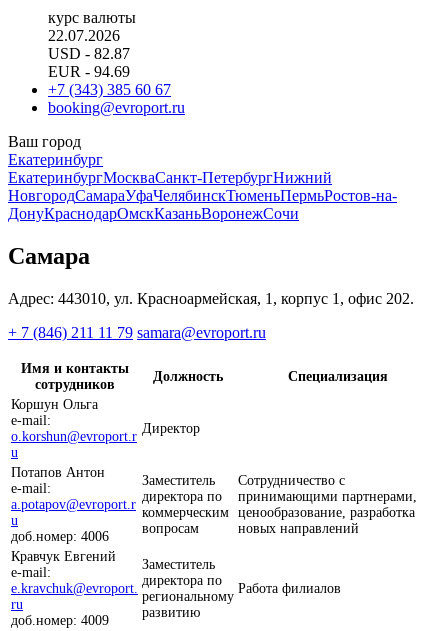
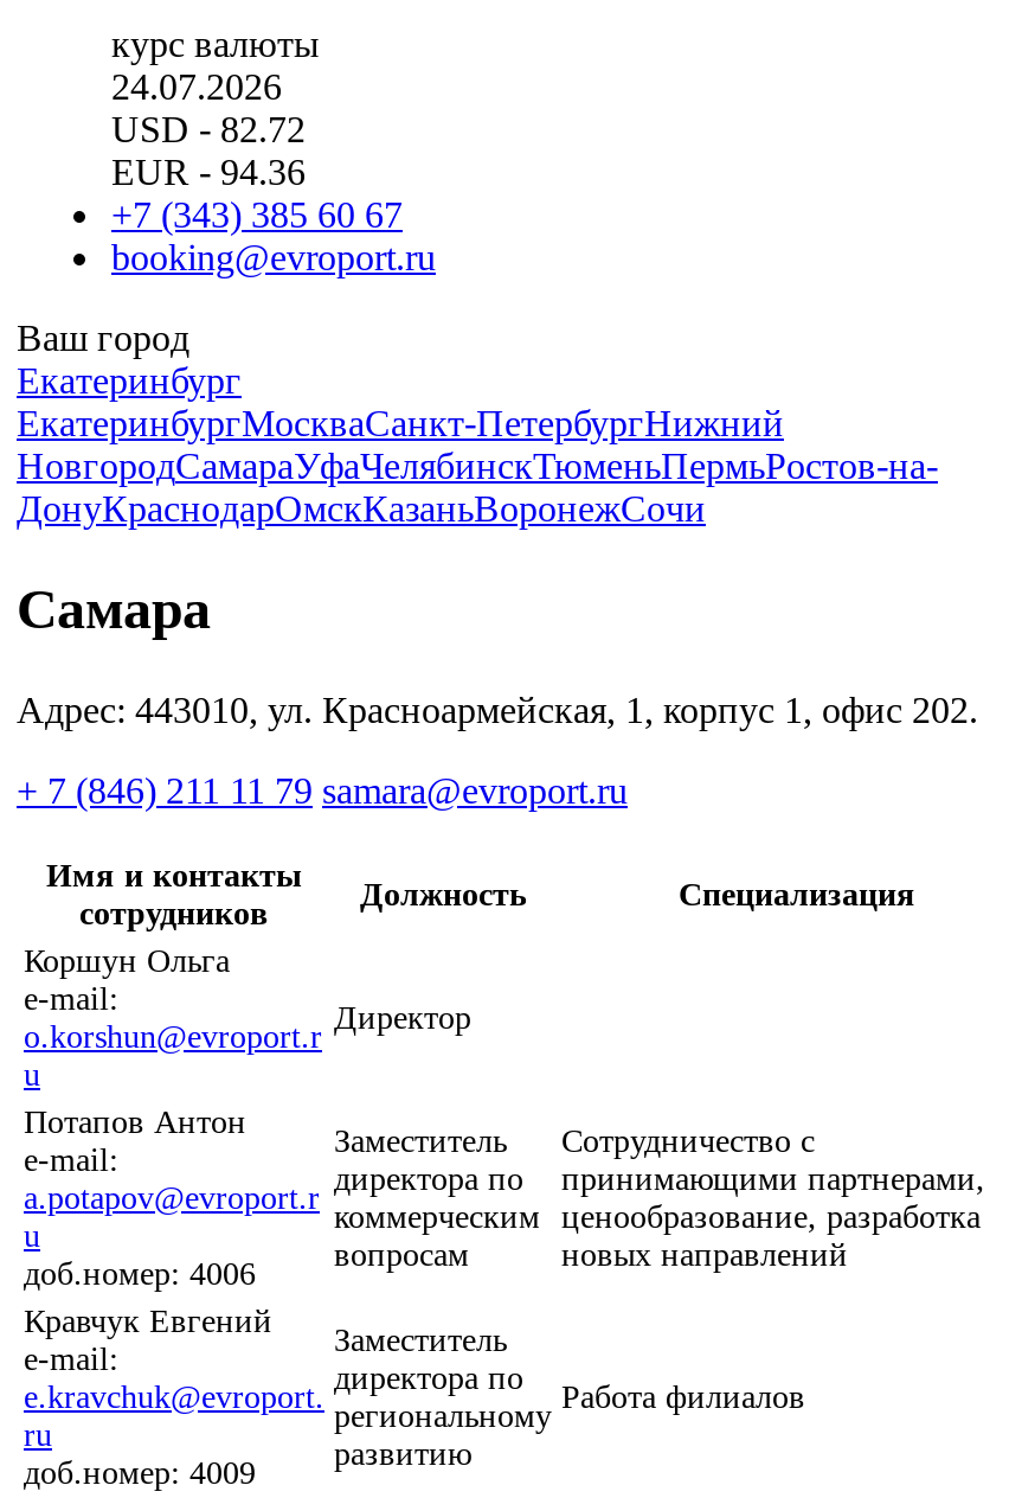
- 22.07.2026
+ 24.07.2026

- USD - 82.87
+ USD - 82.72

- EUR - 94.69
+ EUR - 94.36
